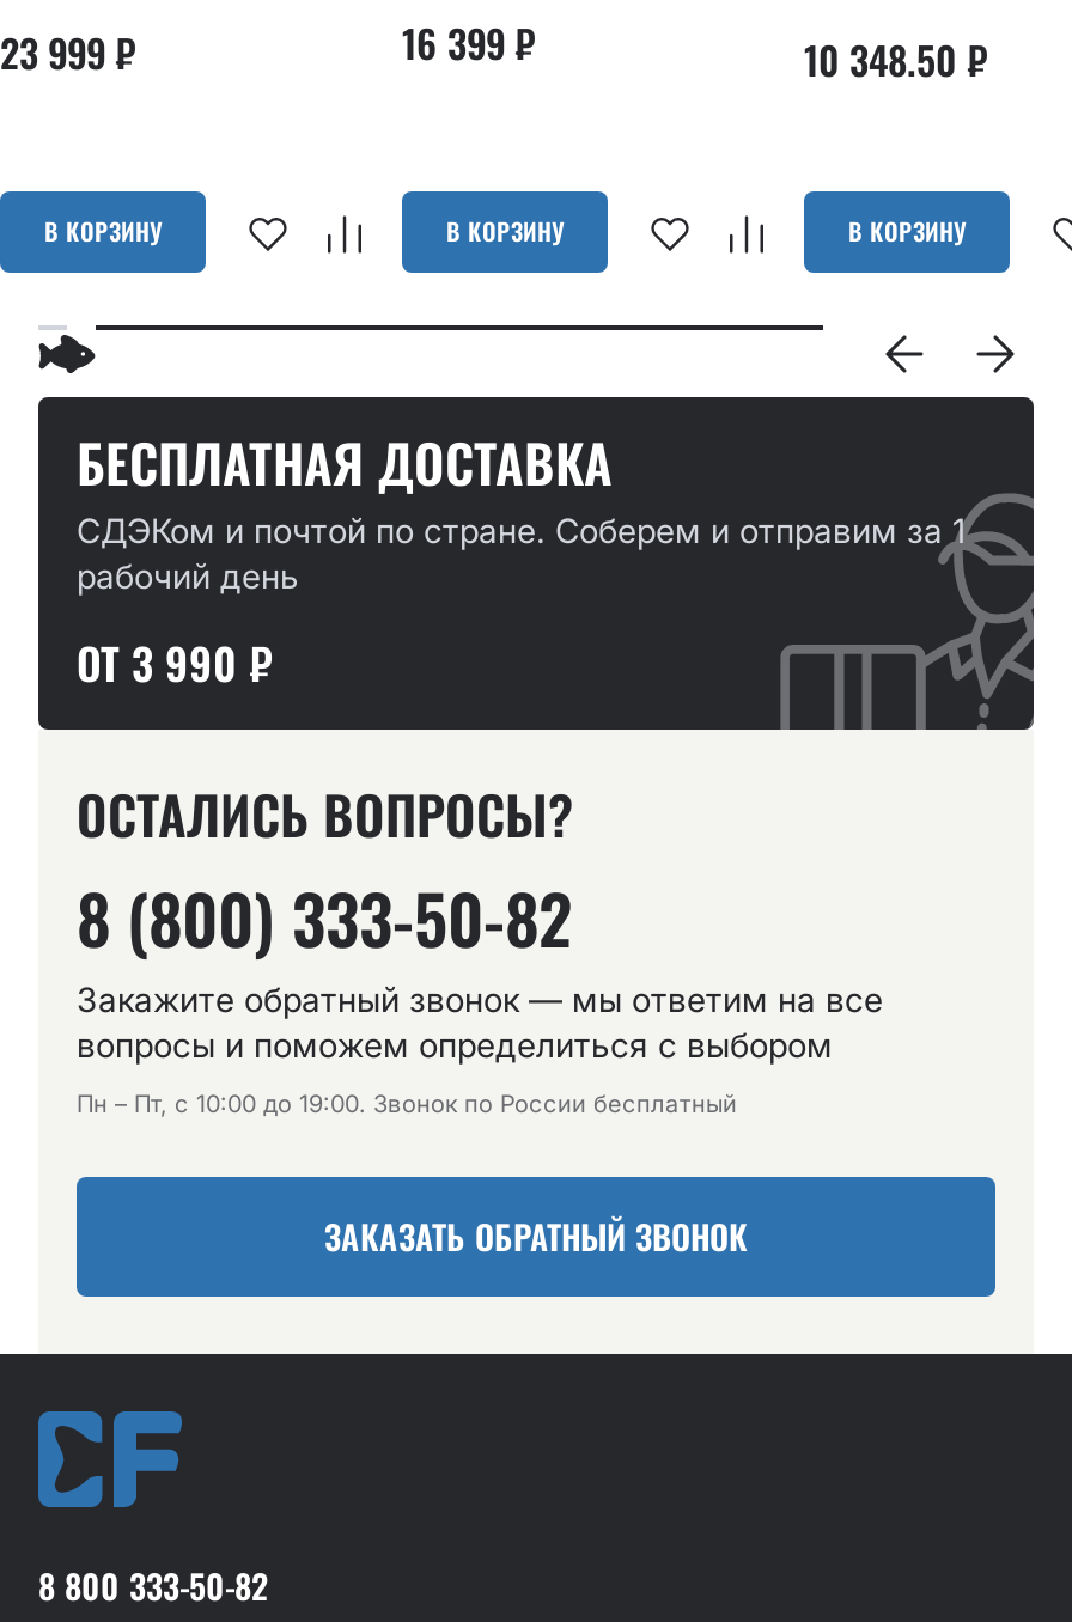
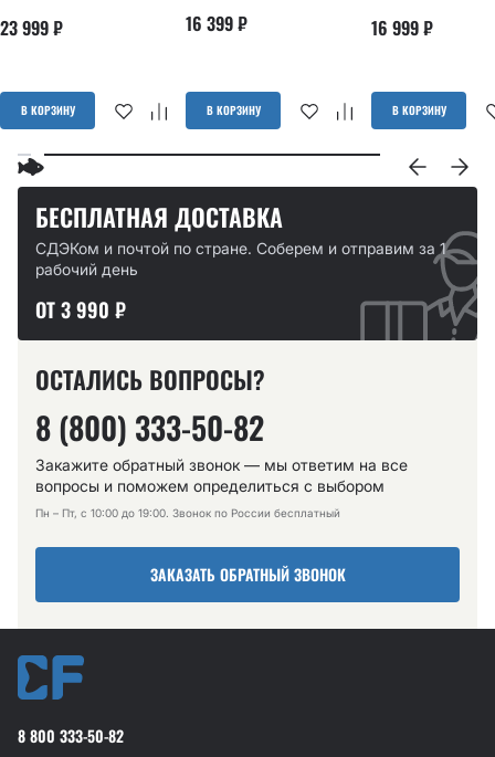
- 10 348.50 ₽
+ 16 999 ₽
